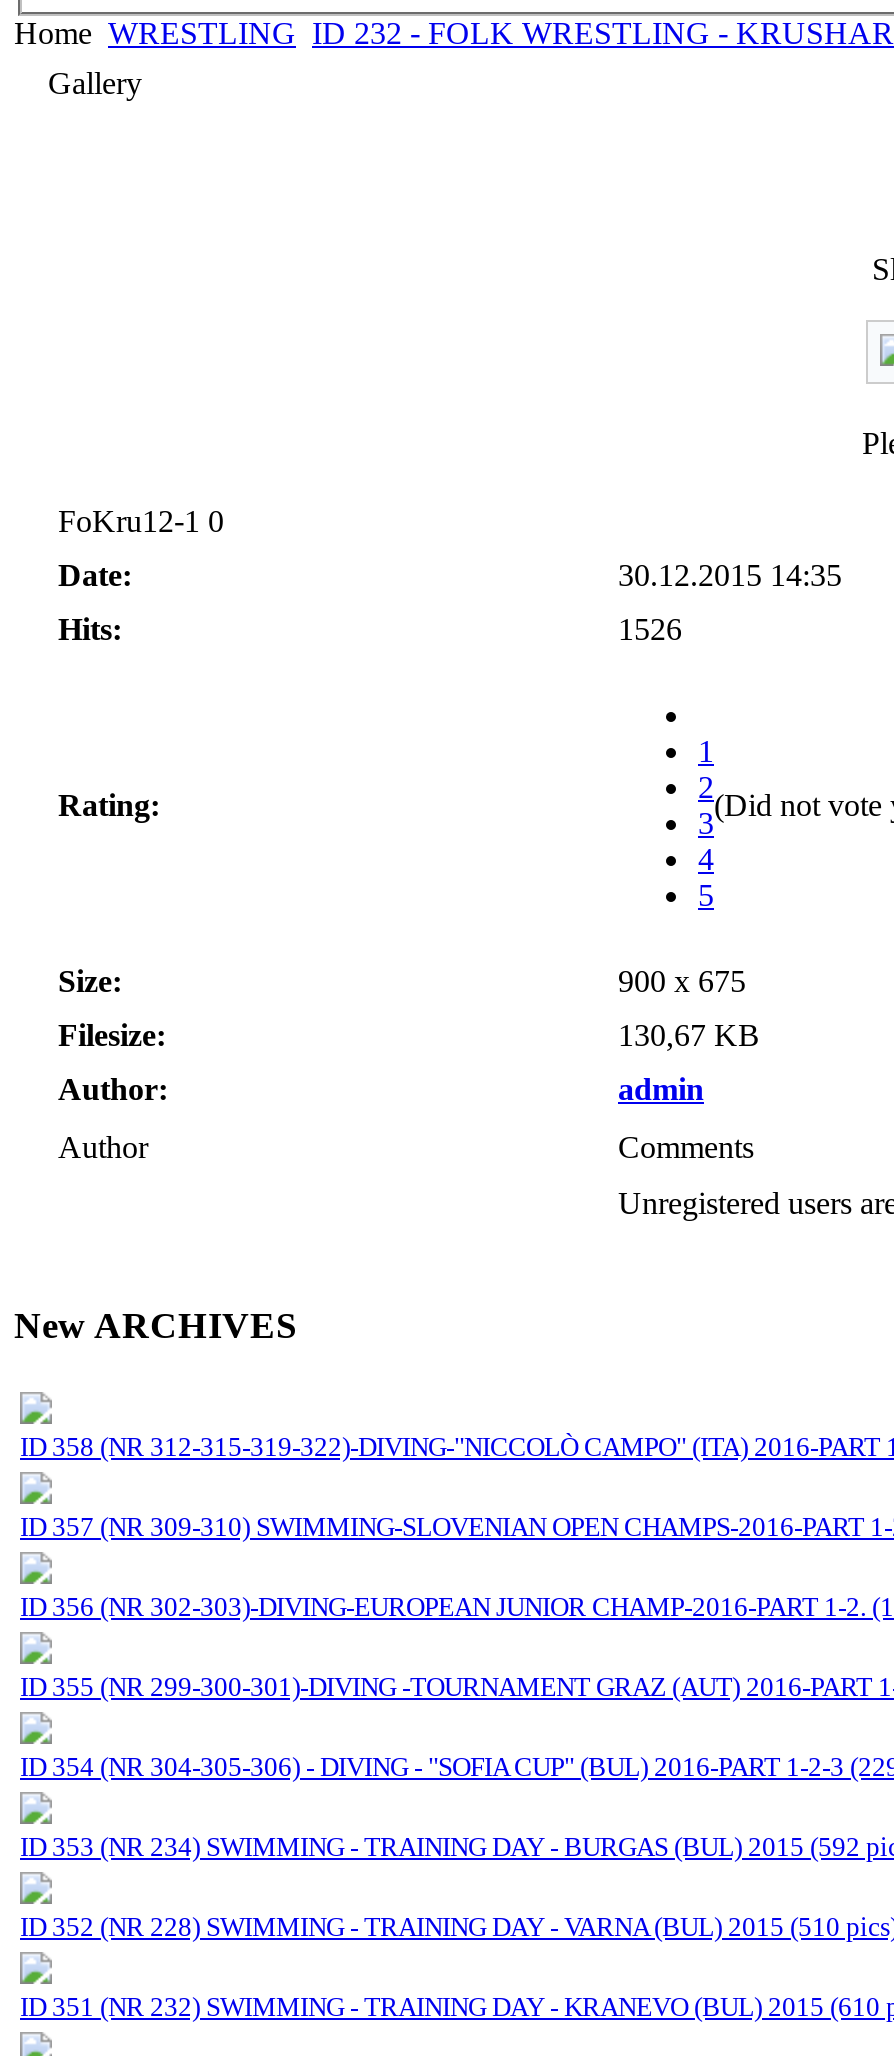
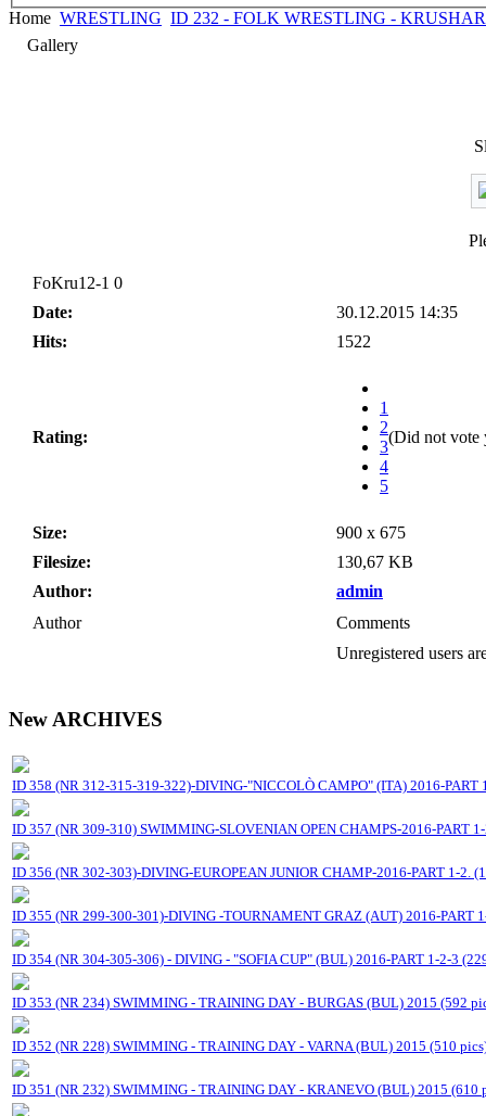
- 1526
+ 1522
